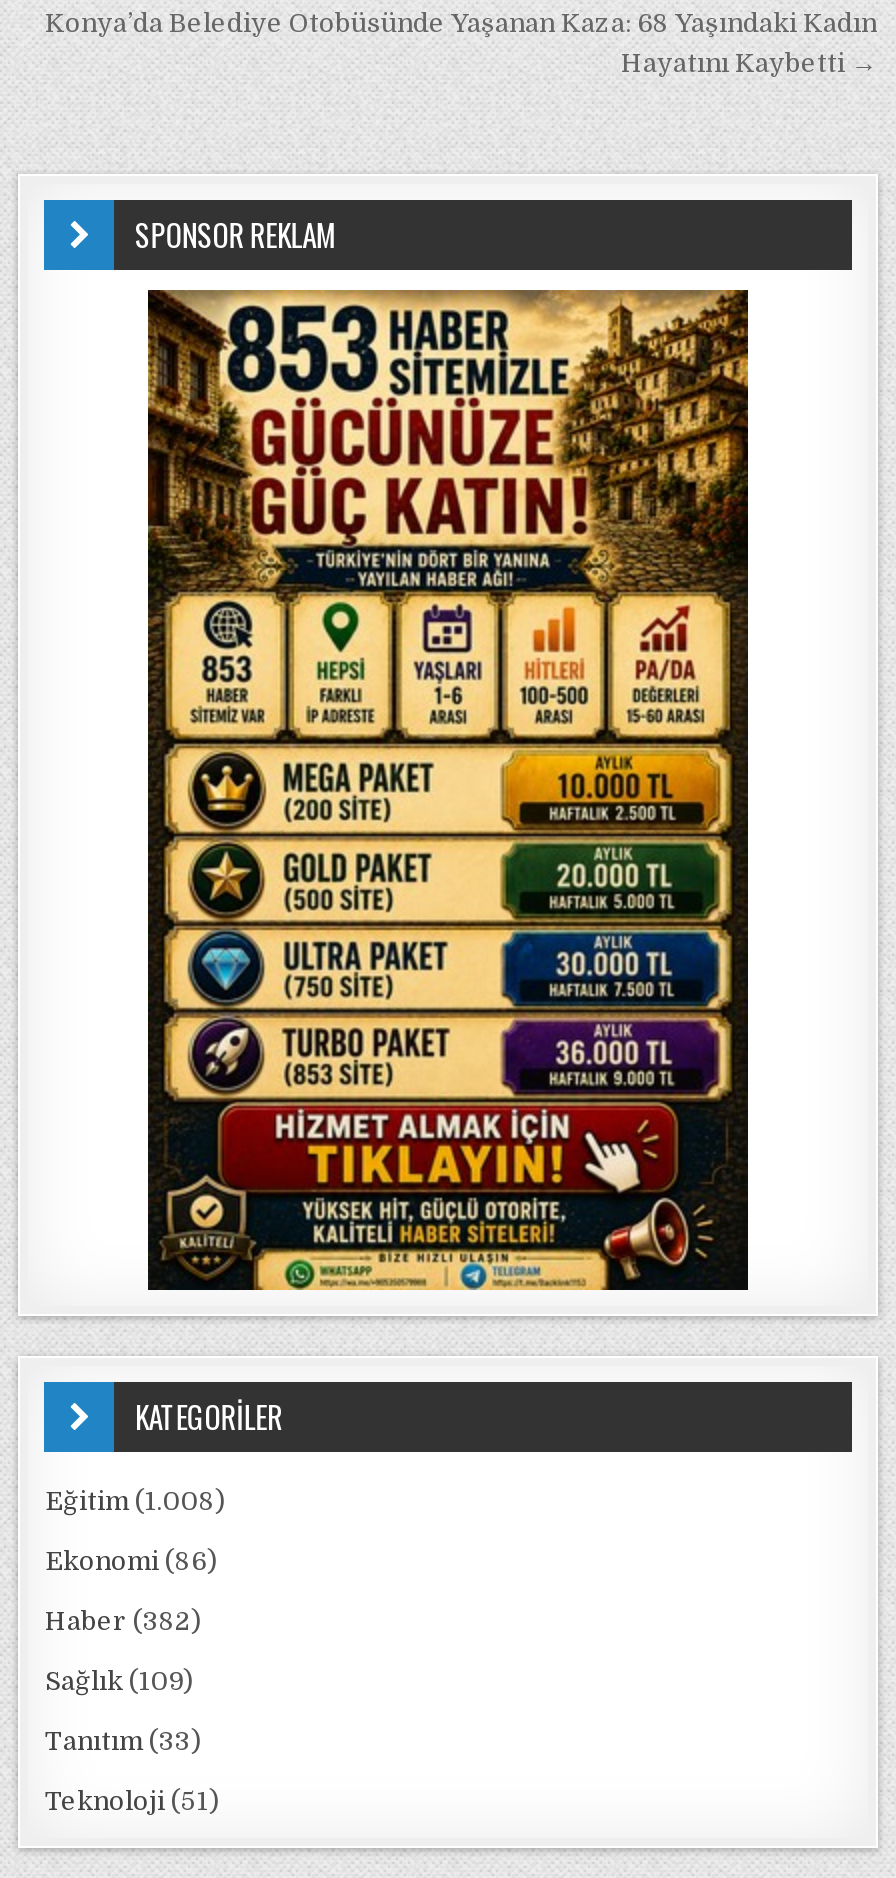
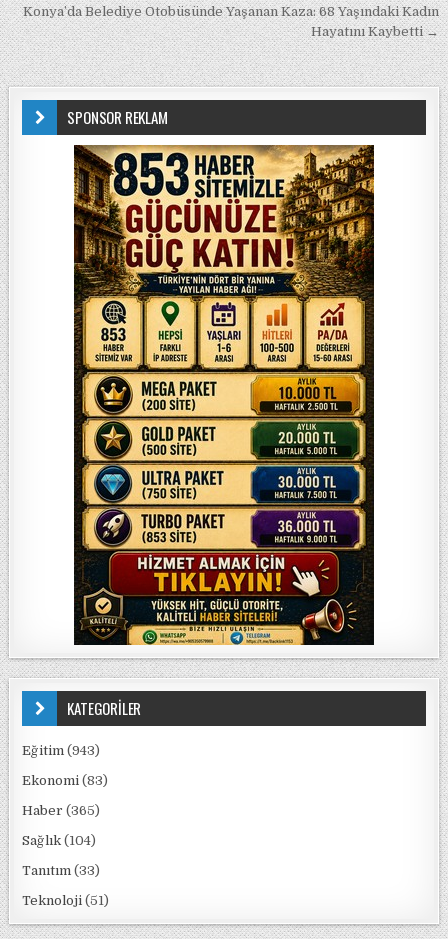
- Eğitim (1.008)
+ Eğitim (943)

- Ekonomi (86)
+ Ekonomi (83)

- Haber (382)
+ Haber (365)

- Sağlık (109)
+ Sağlık (104)
